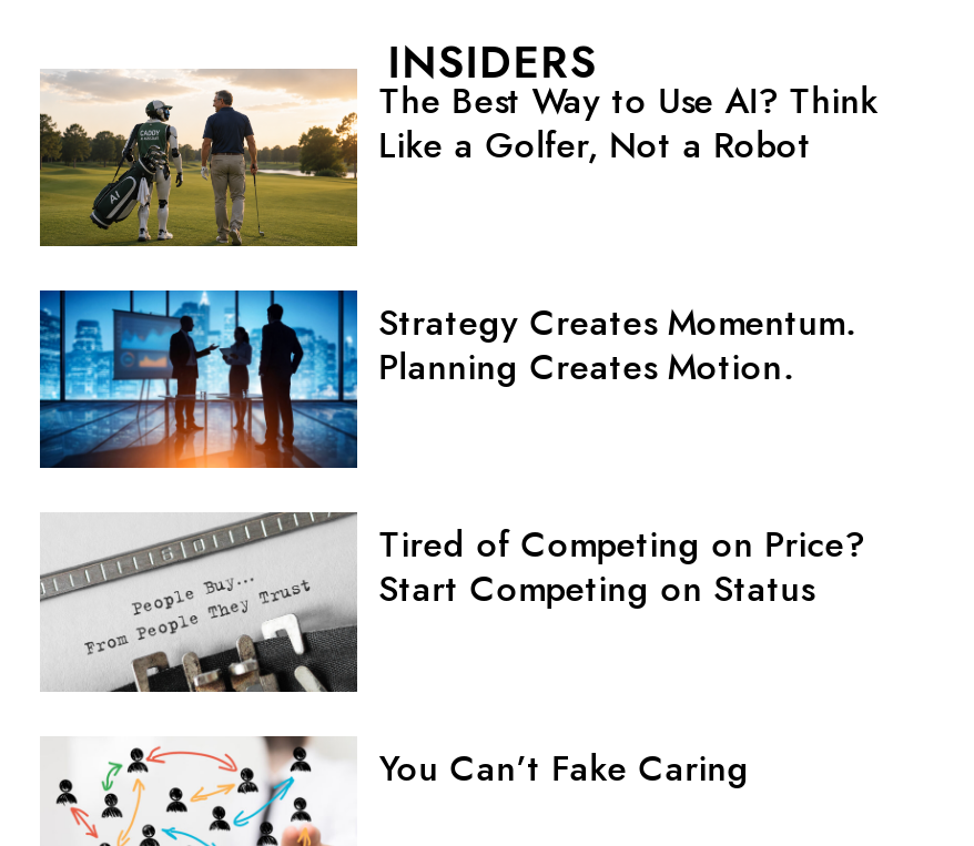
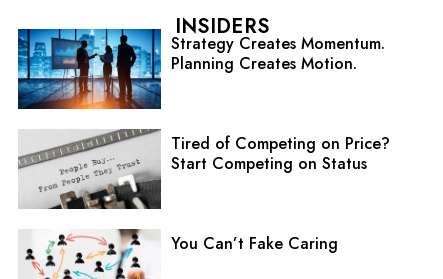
- [image]
- The Best Way to Use AI? Think
- Like a Golfer, Not a Robot
